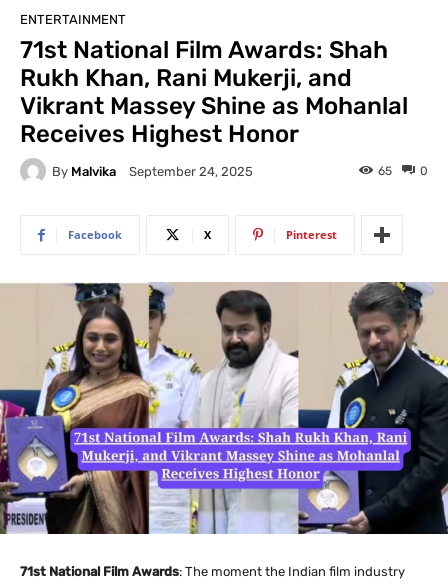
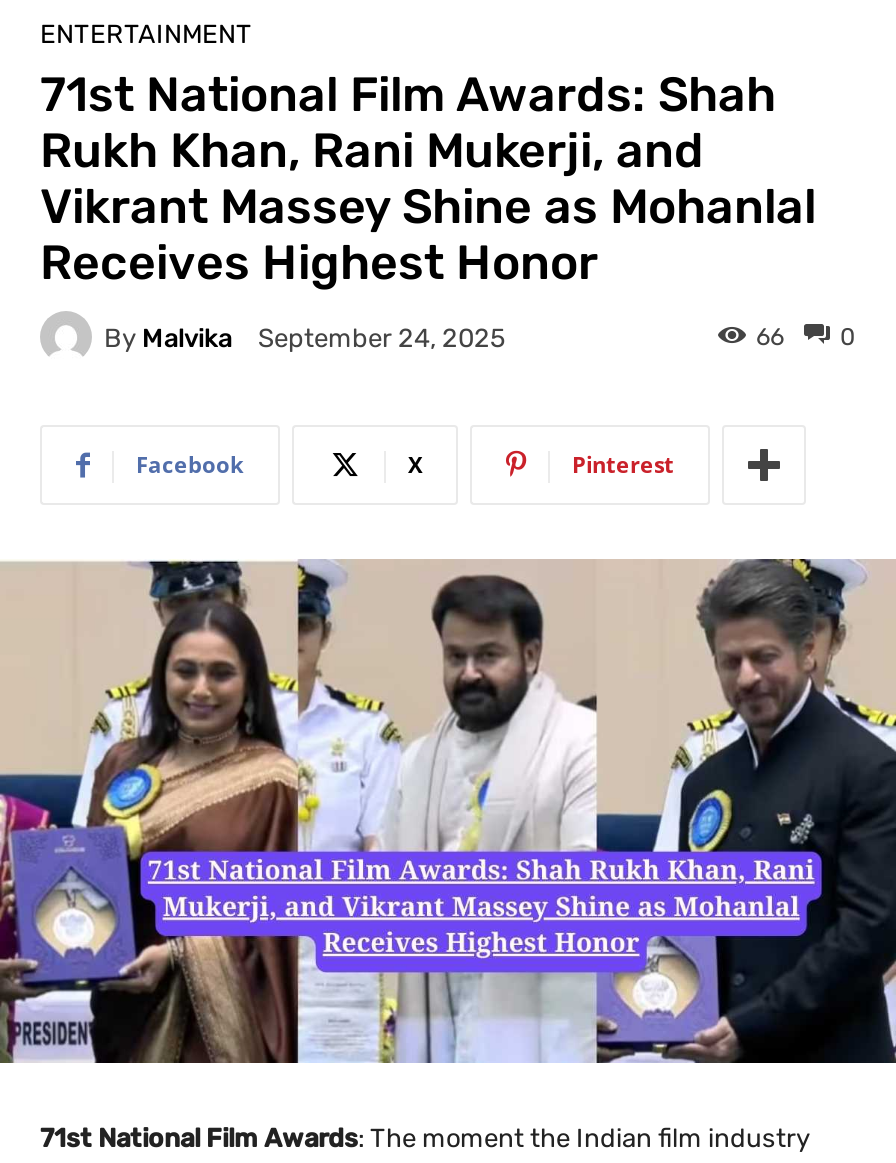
- 65 0
+ 66 0
